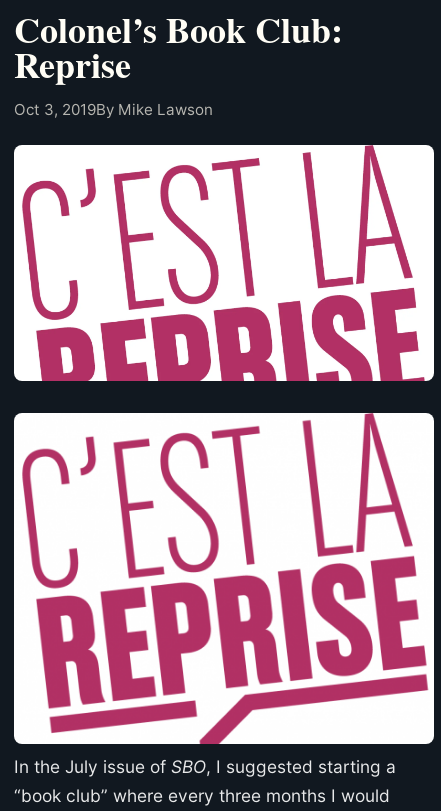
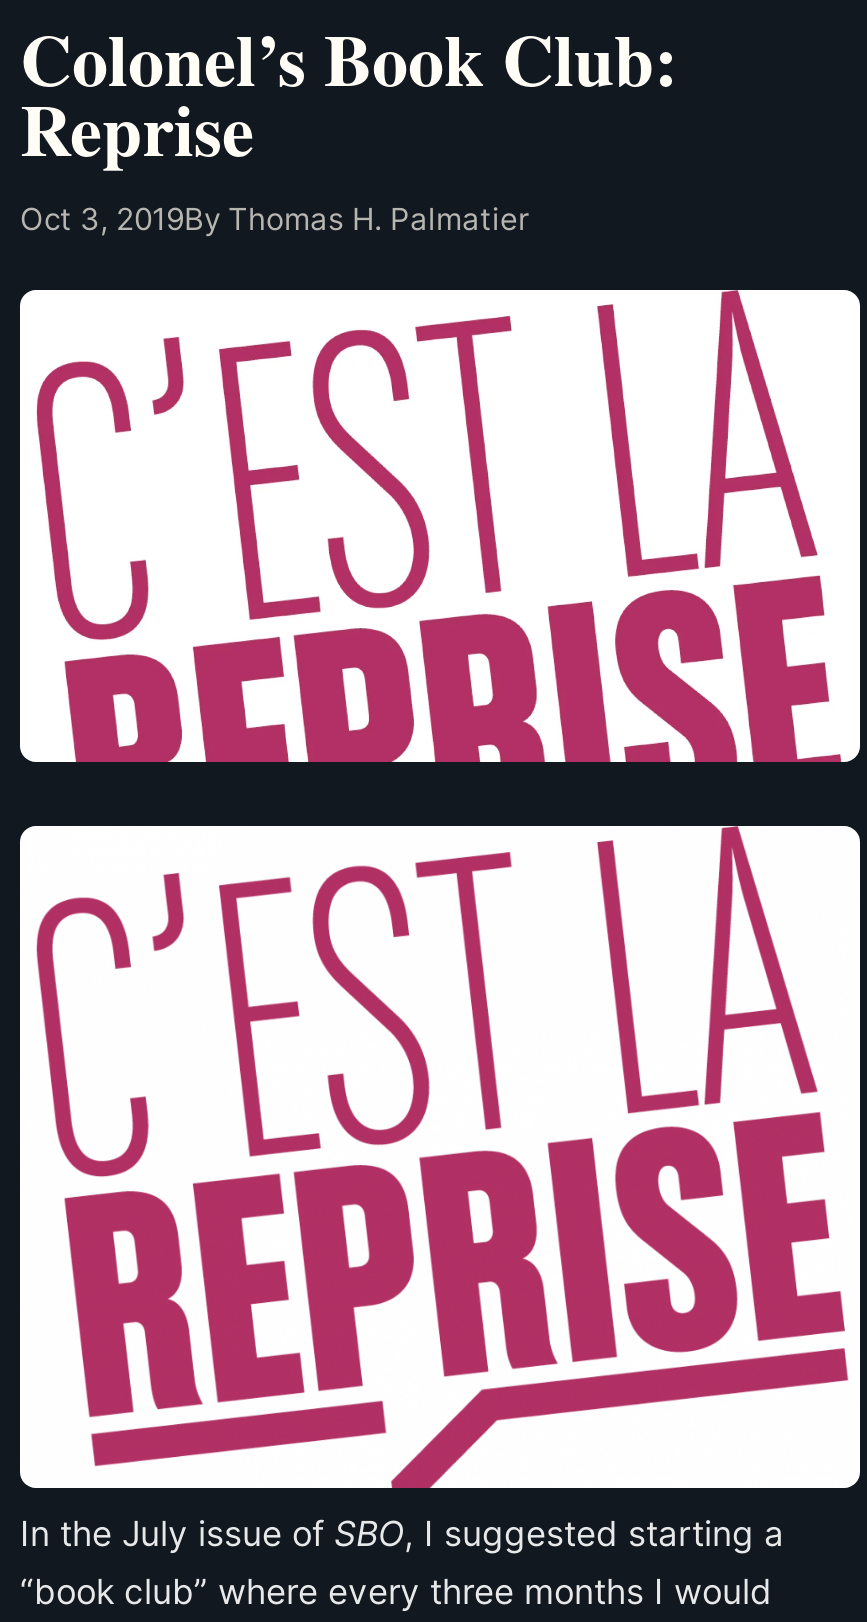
- Oct 3, 2019By Mike Lawson
+ Oct 3, 2019By Thomas H. Palmatier
